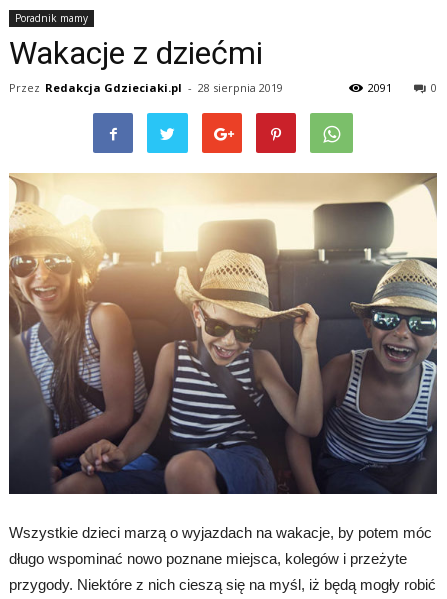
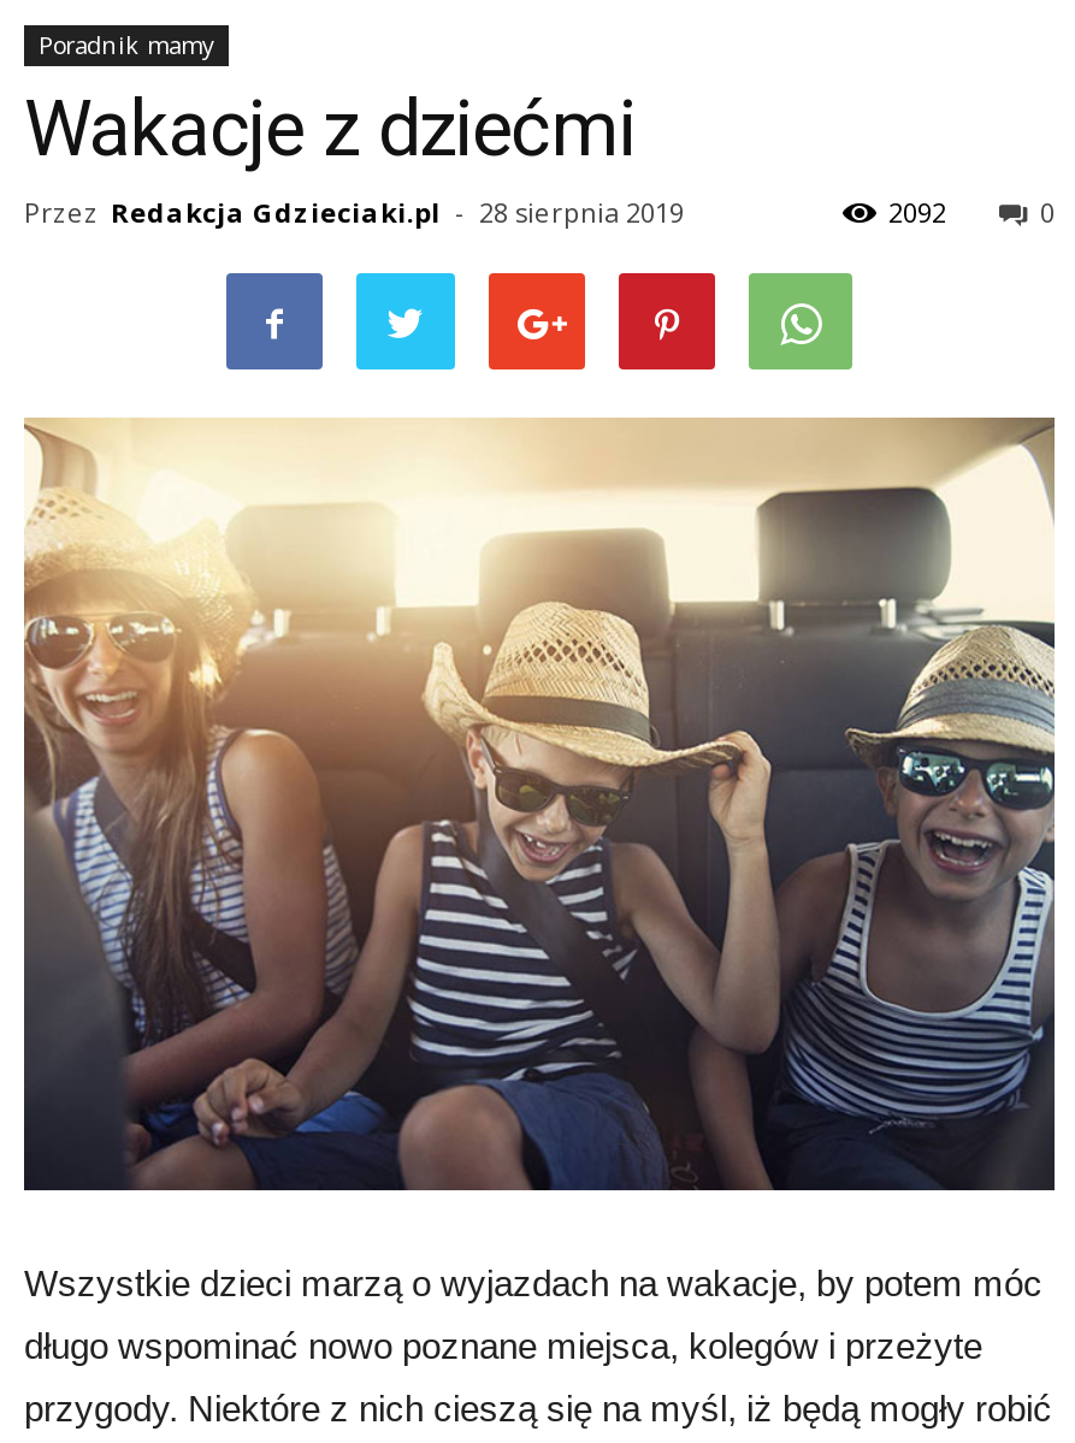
- 2091
+ 2092
